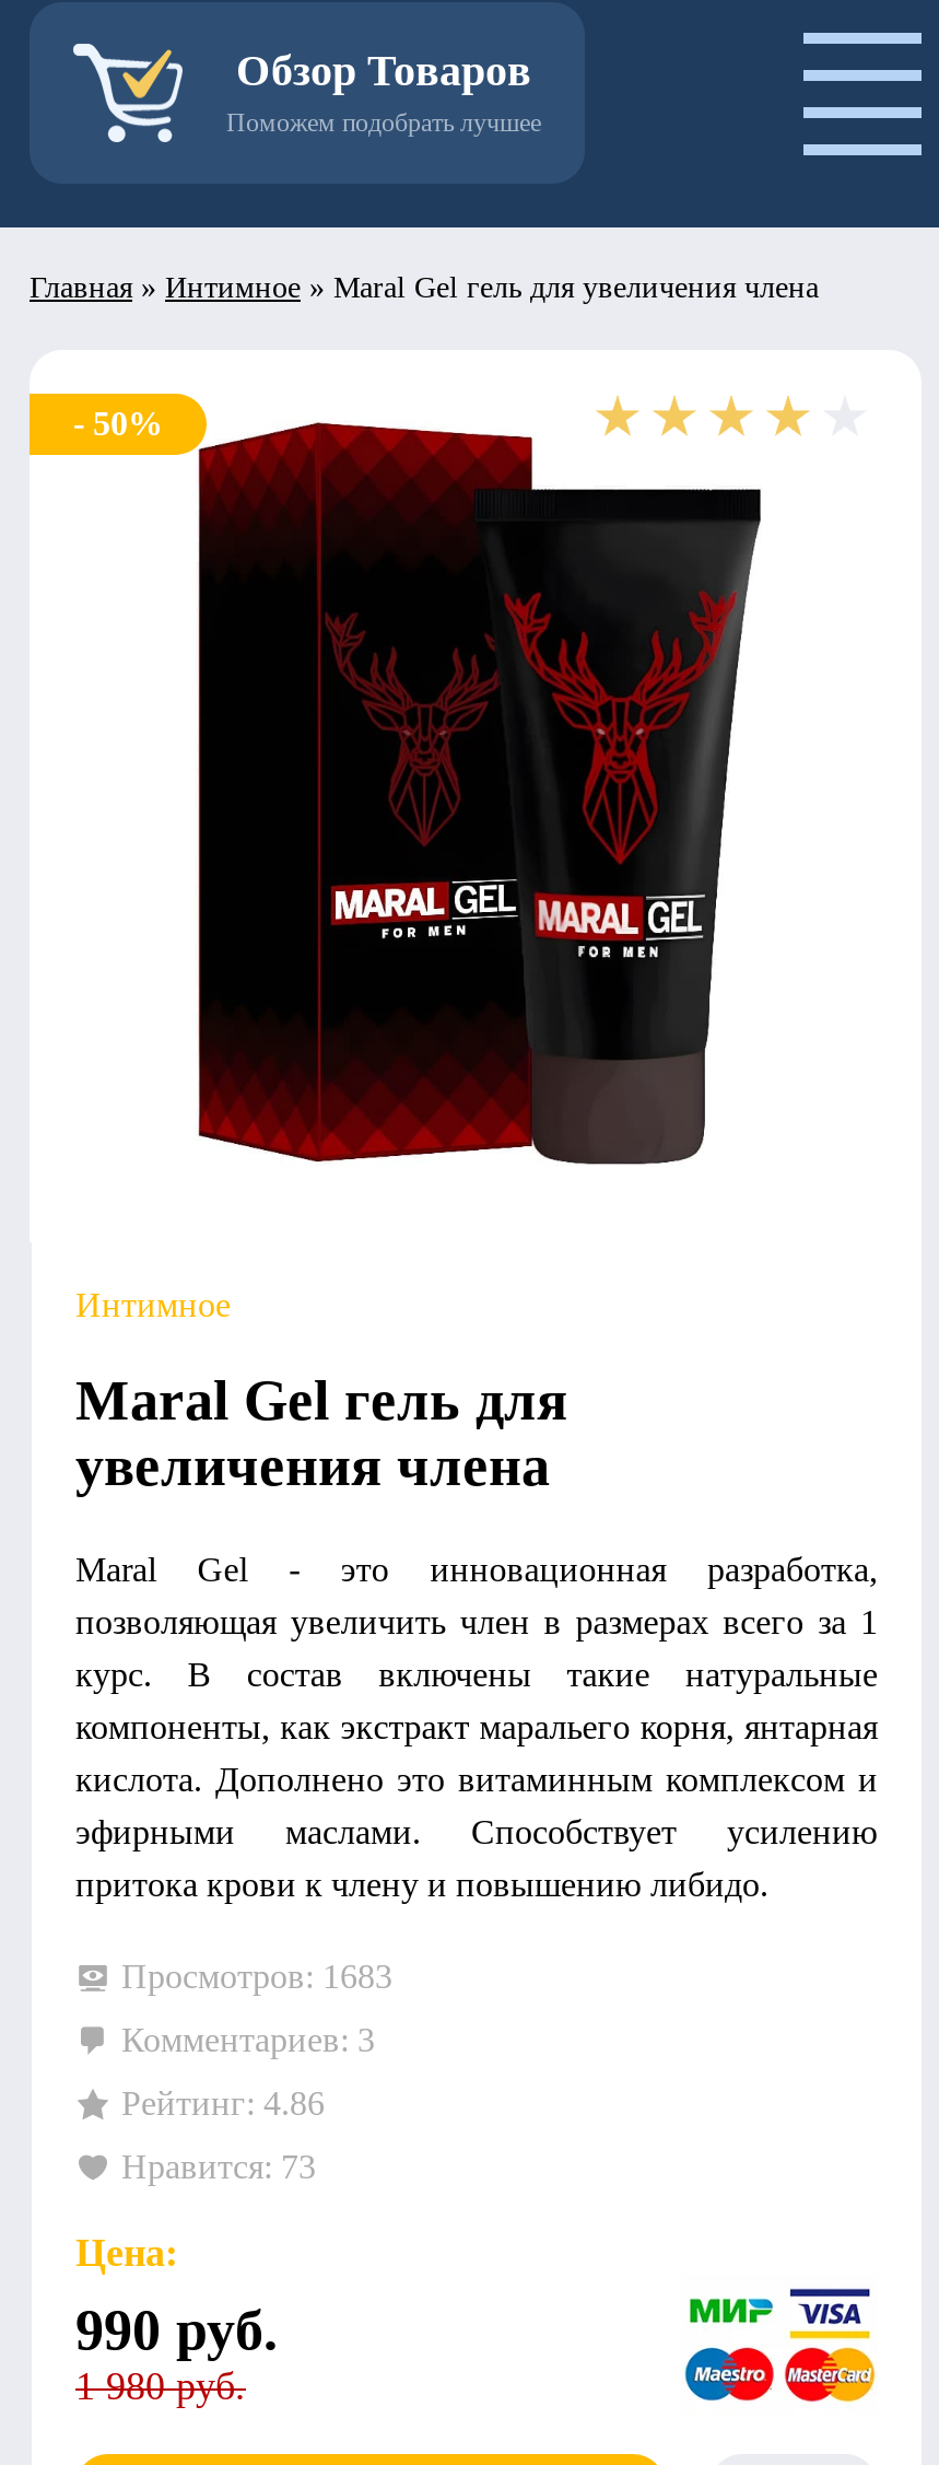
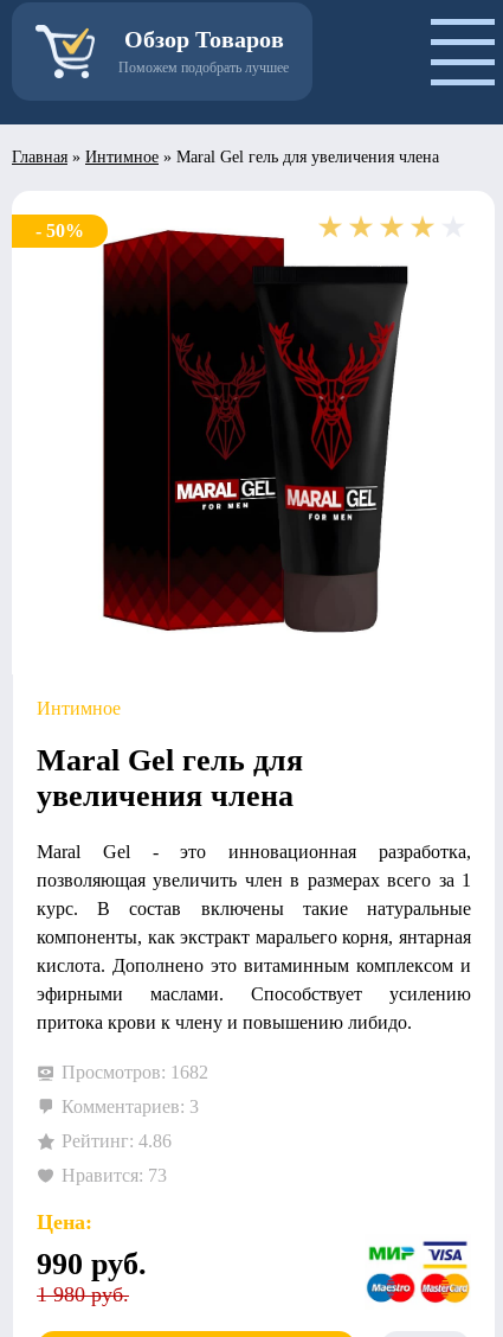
- Просмотров: 1683
+ Просмотров: 1682
